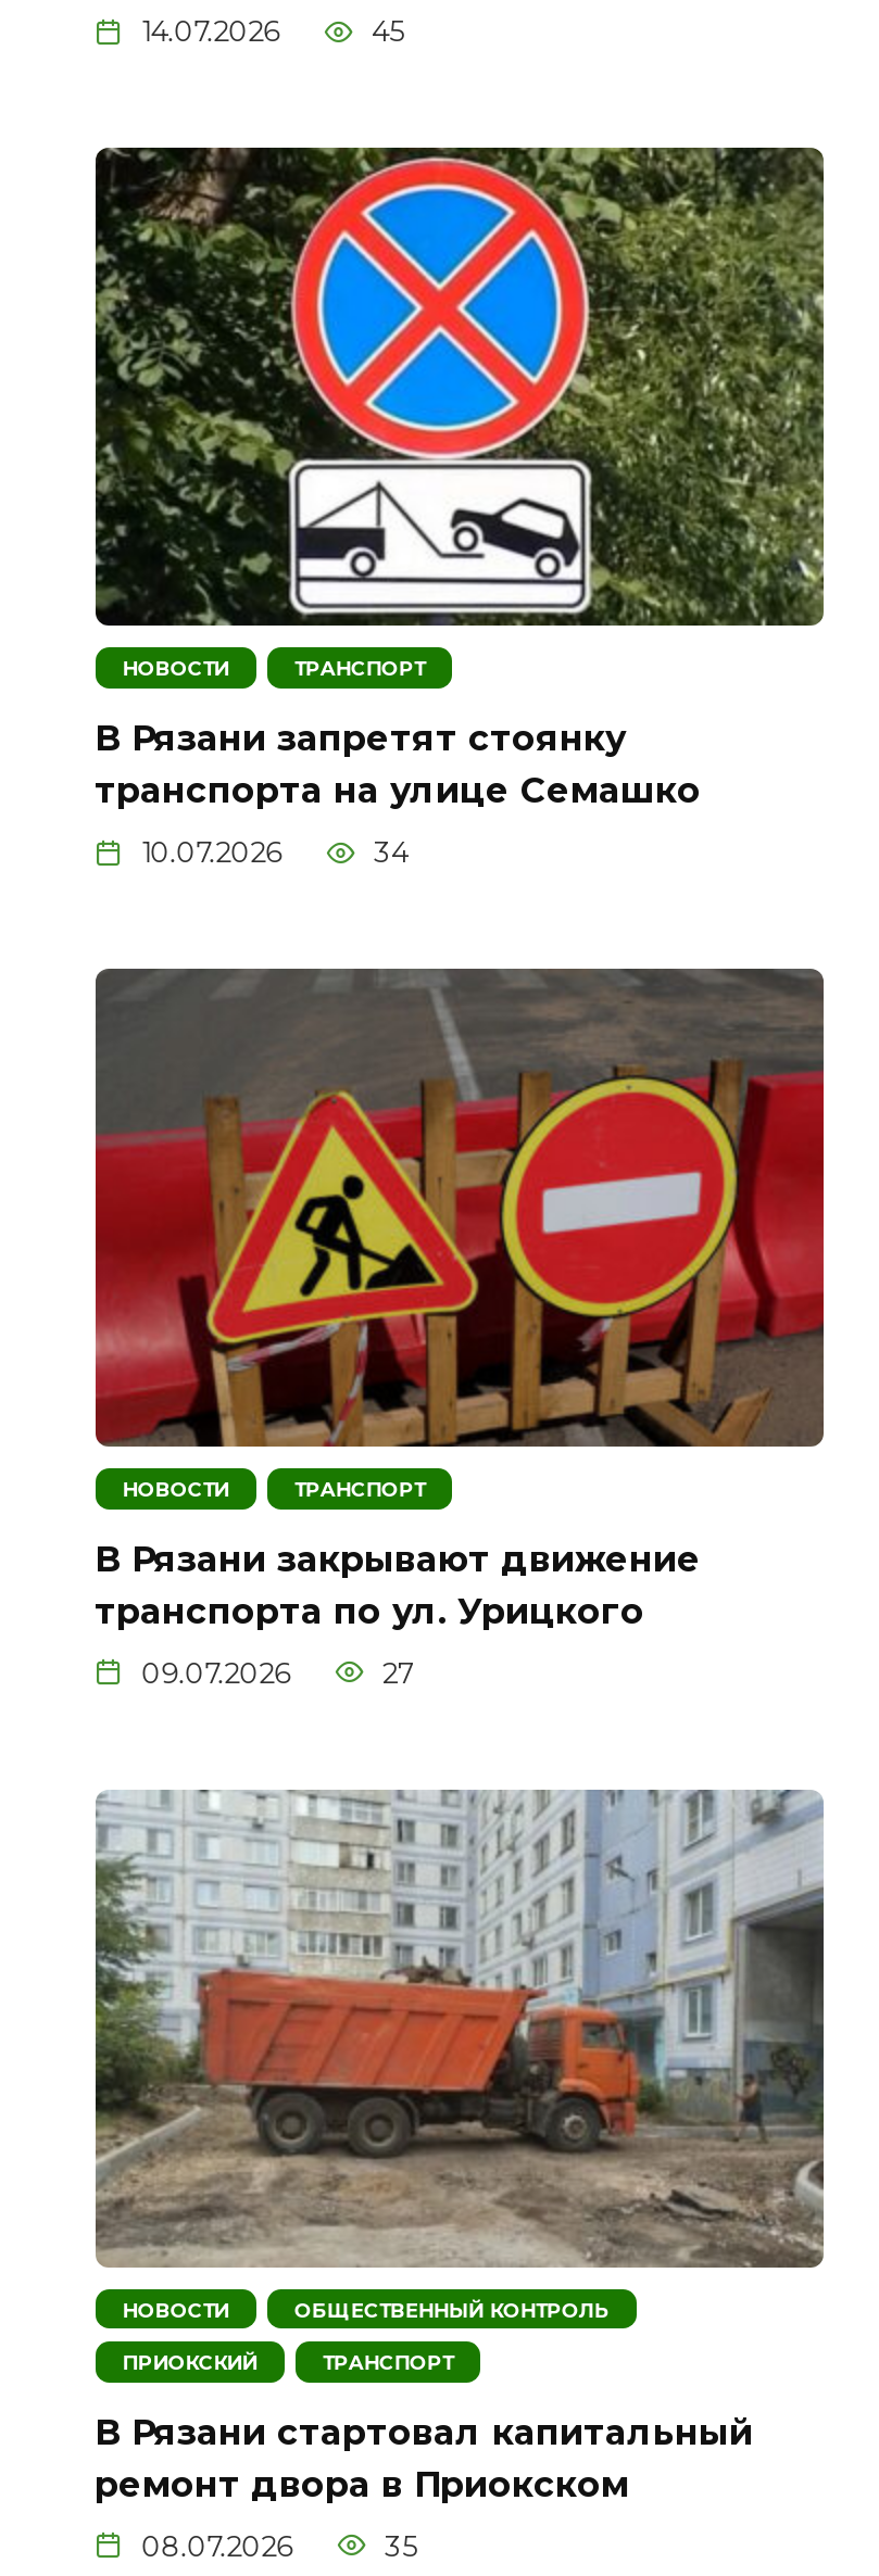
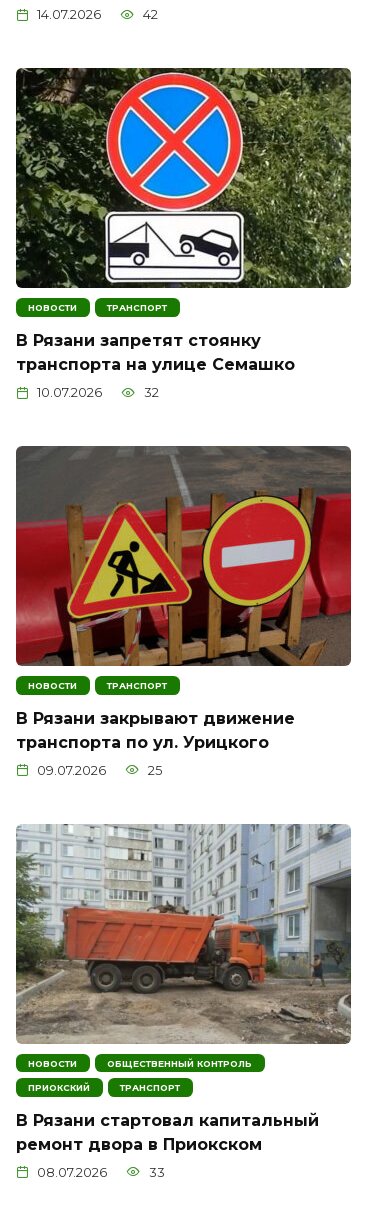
- 45
+ 42

- 34
+ 32

- 27
+ 25

- 35
+ 33
